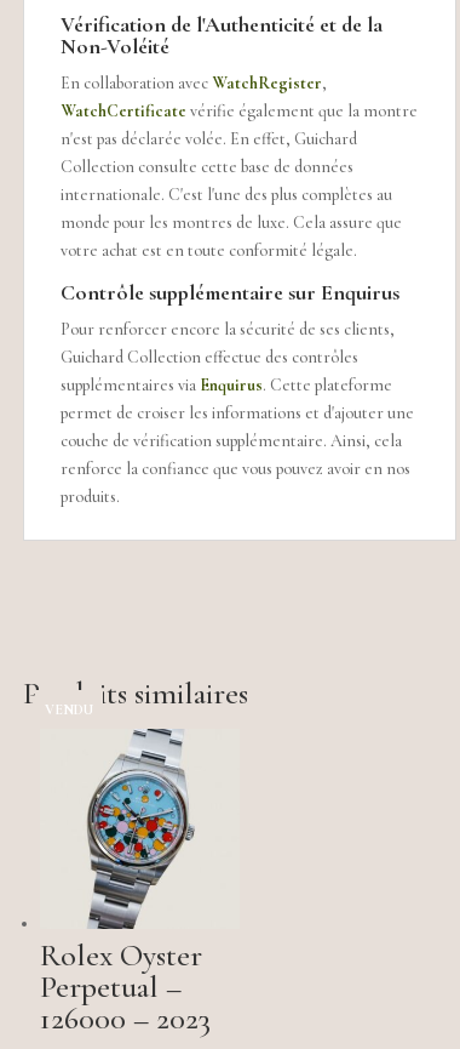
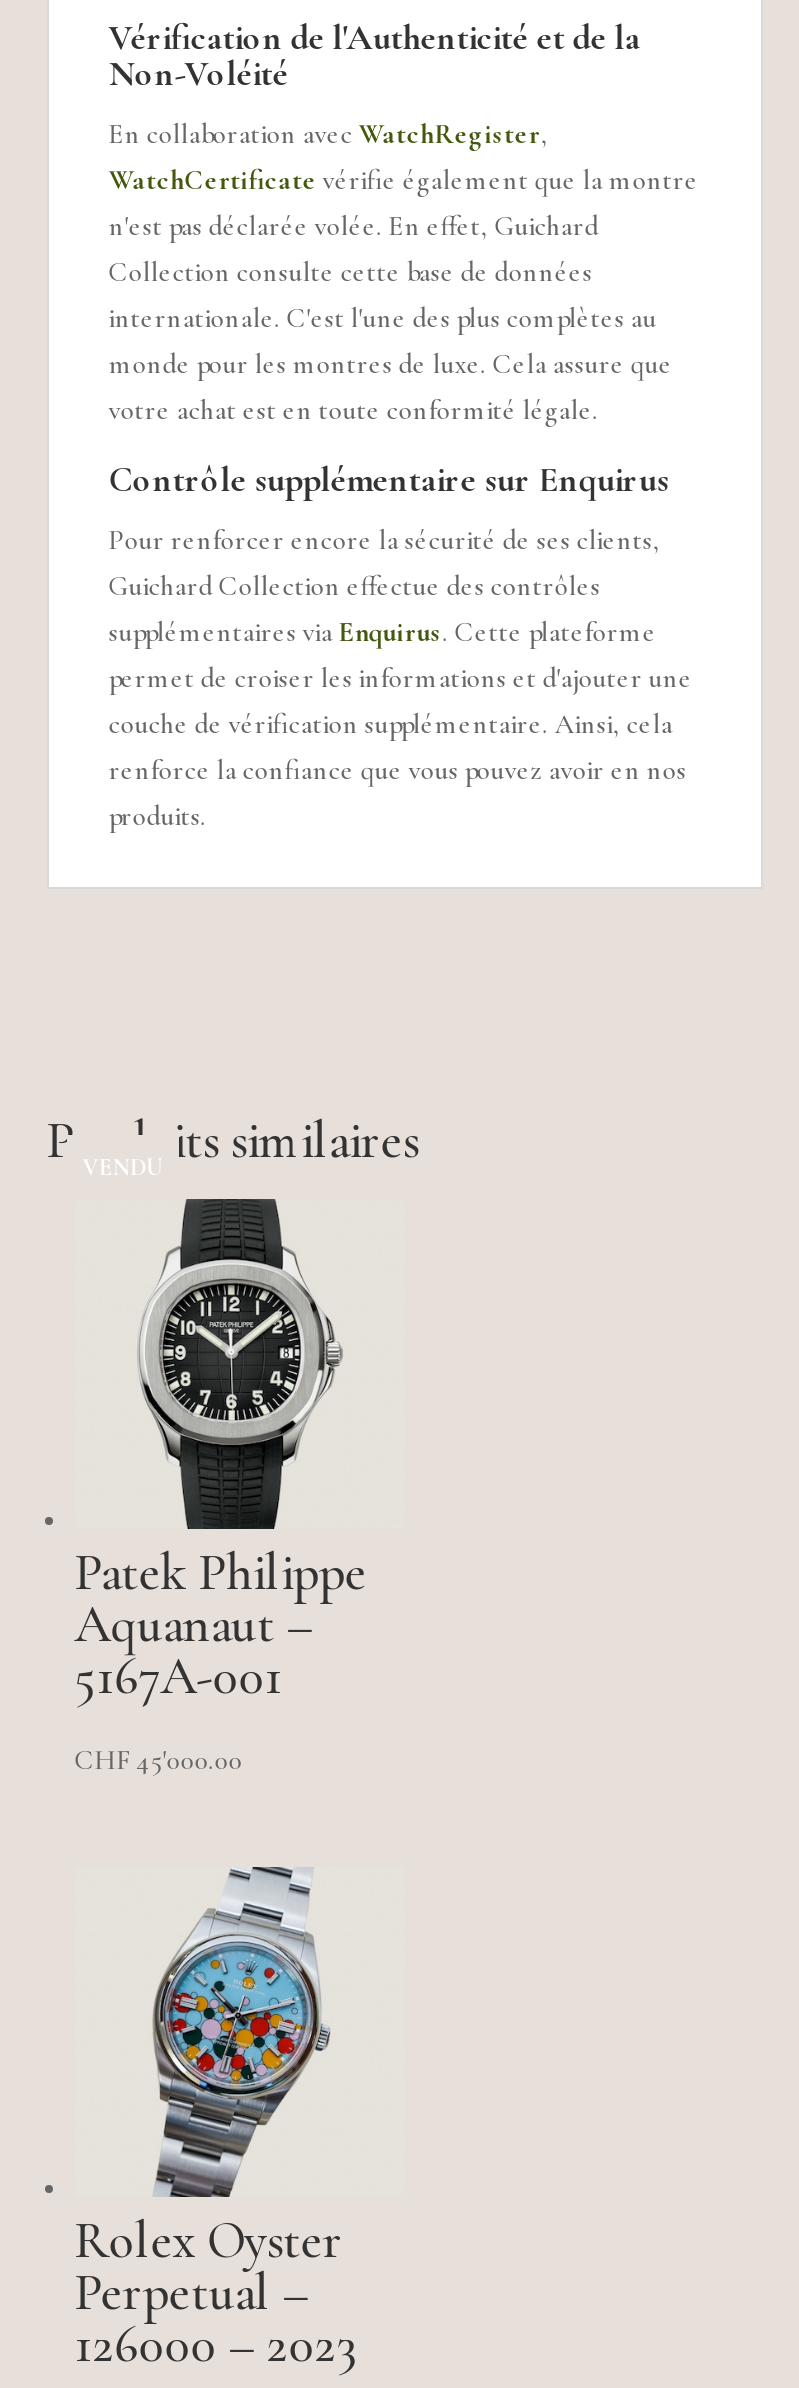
+ [image]
+ Patek Philippe
+ Aquanaut –
+ 5167A-001
+ CHF 45'000.00
